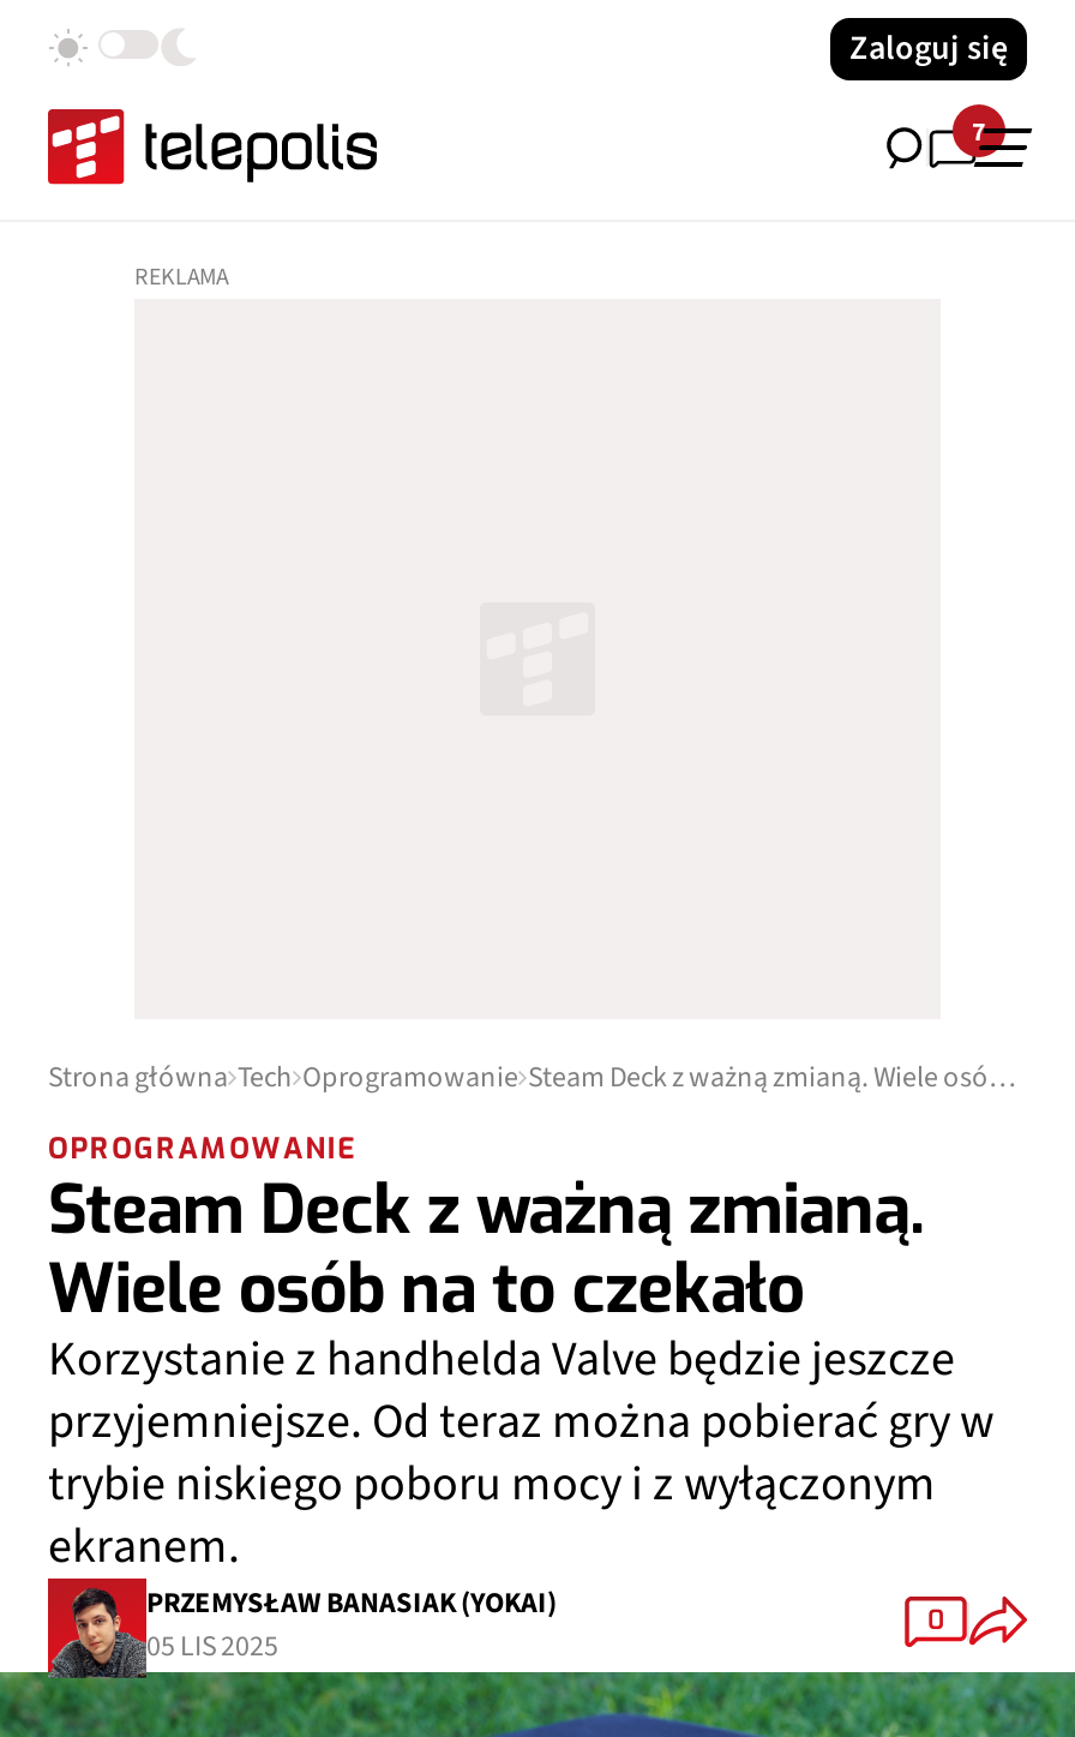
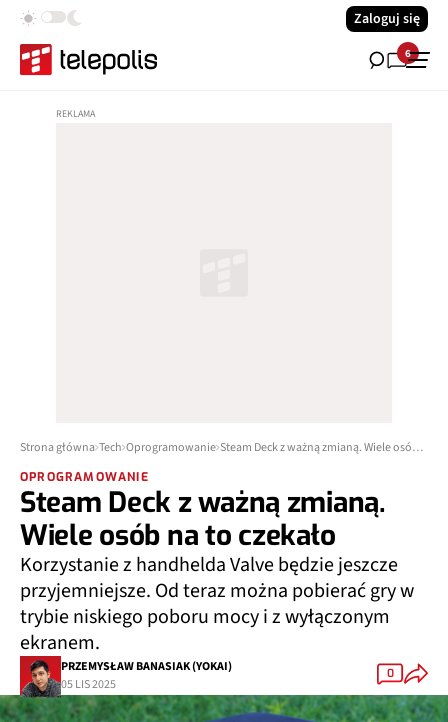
- 7
+ 6
